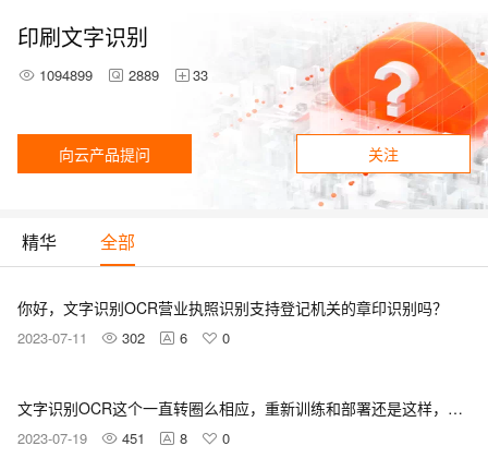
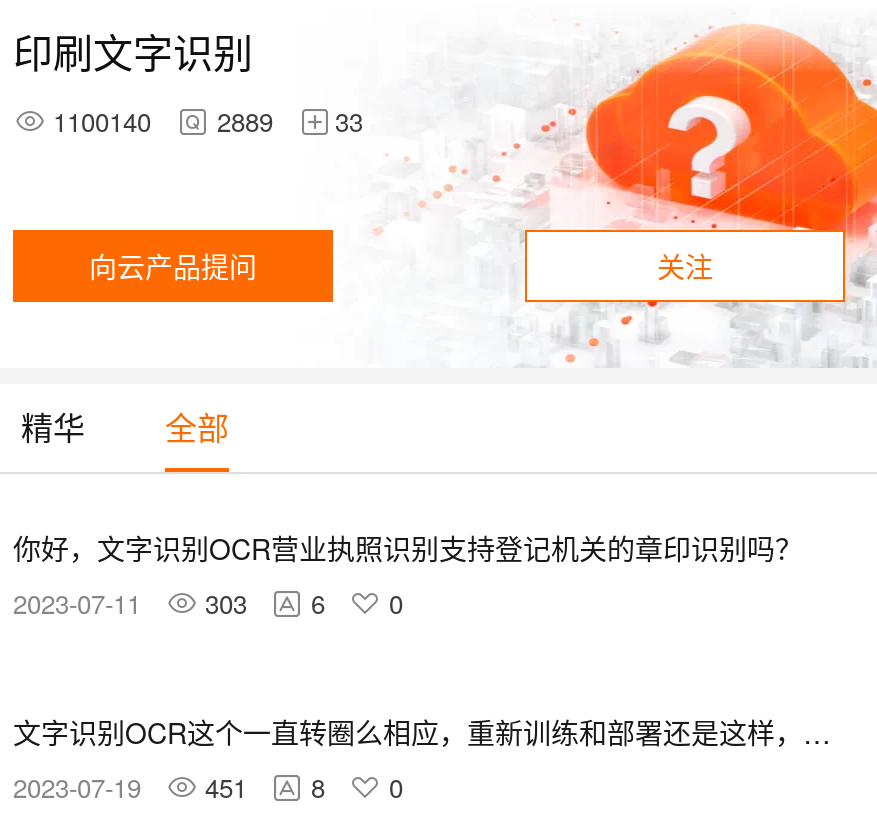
- 1094899 2889 33
+ 1100140 2889 33

- 2023-07-11 302 6 0
+ 2023-07-11 303 6 0
